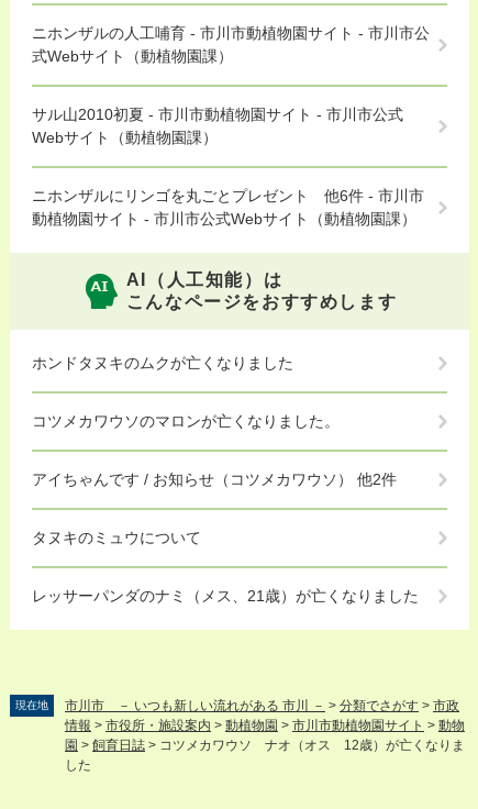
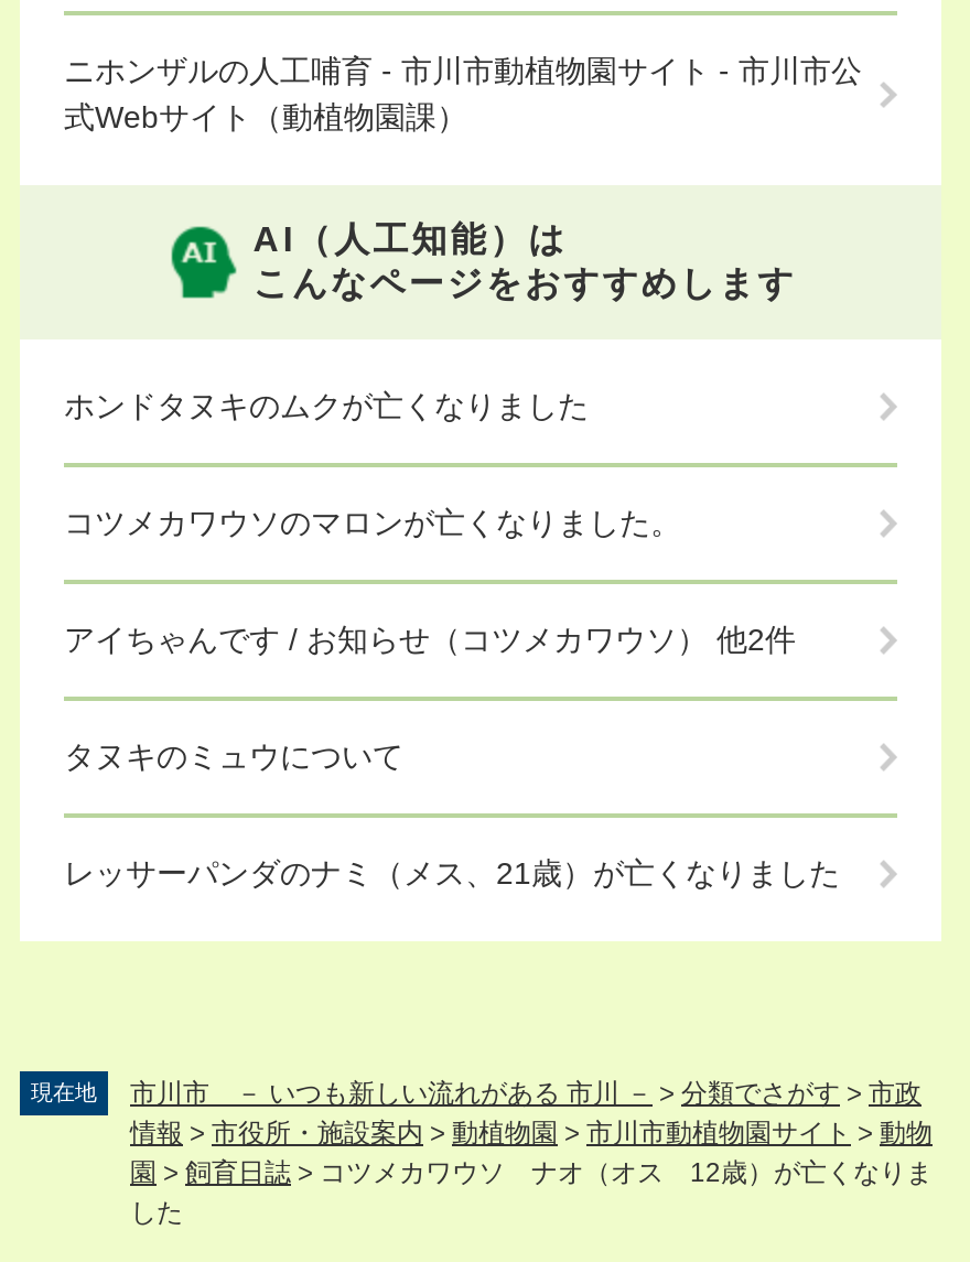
- サル山2010初夏 - 市川市動植物園サイト - 市川市公式
- Webサイト（動植物園課）
- ニホンザルにリンゴを丸ごとプレゼント 他6件 - 市川市
- 動植物園サイト - 市川市公式Webサイト（動植物園課）
